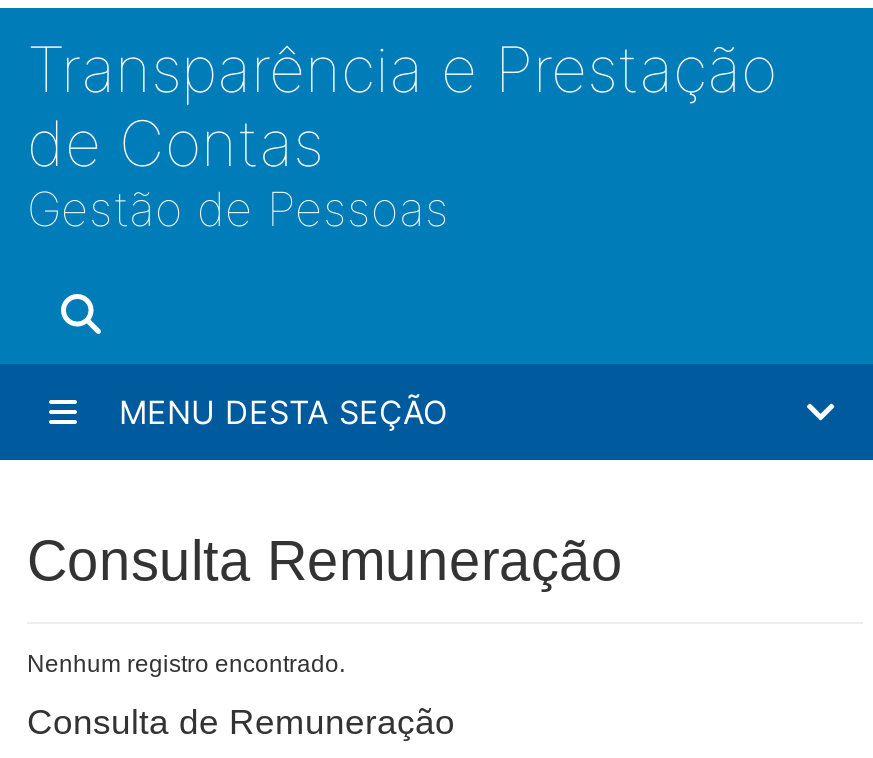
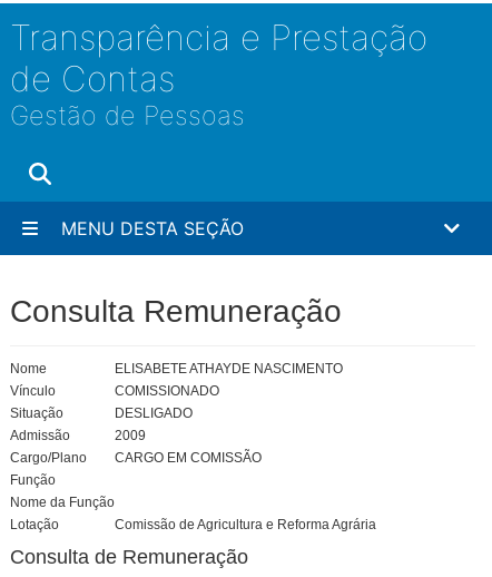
- Nenhum registro encontrado.
+ Nome
+ ELISABETE ATHAYDE NASCIMENTO
+ Vínculo
+ COMISSIONADO
+ Situação
+ DESLIGADO
+ Admissão
+ 2009
+ Cargo/Plano
+ CARGO EM COMISSÃO
+ Função
+ Nome da Função
+ Lotação
+ Comissão de Agricultura e Reforma Agrária
